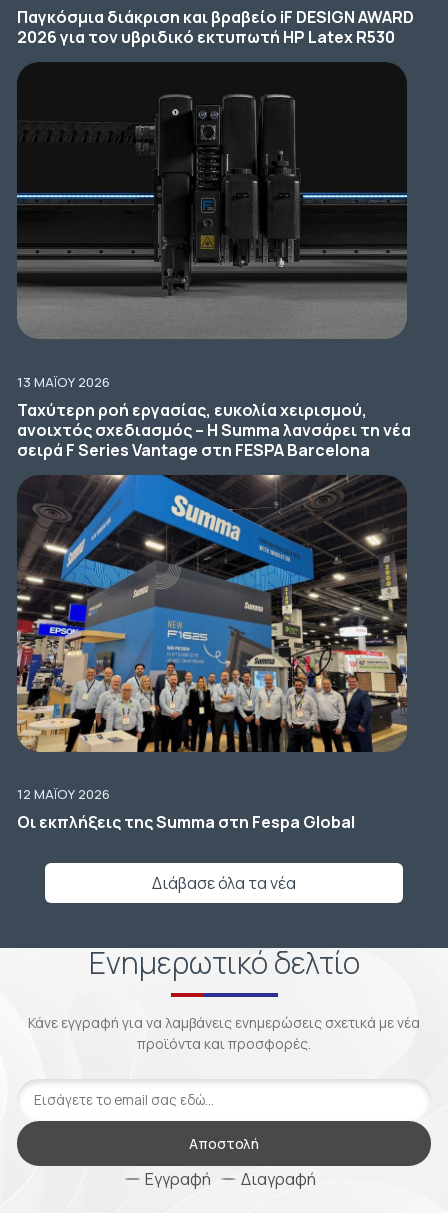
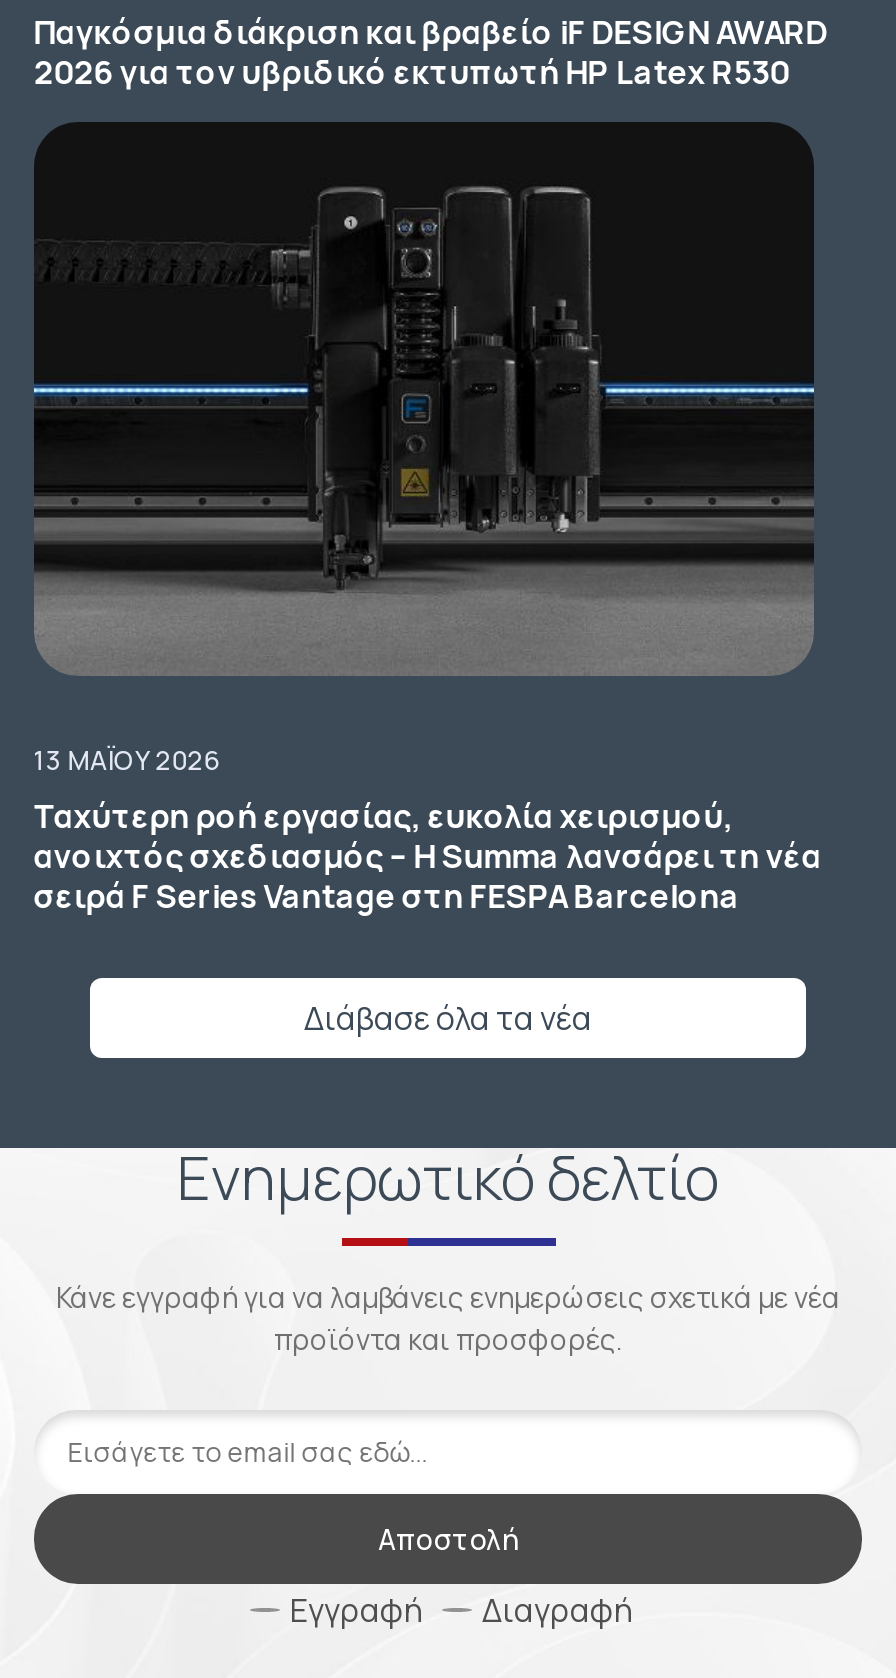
- [image]
- 12 ΜΑΪ́ΟΥ 2026
- Οι εκπλήξεις της Summa στη Fespa Global
